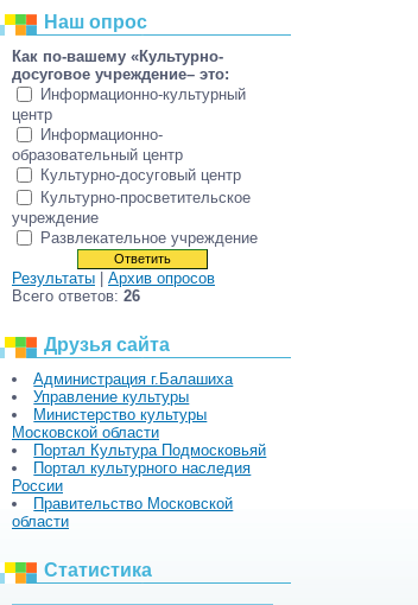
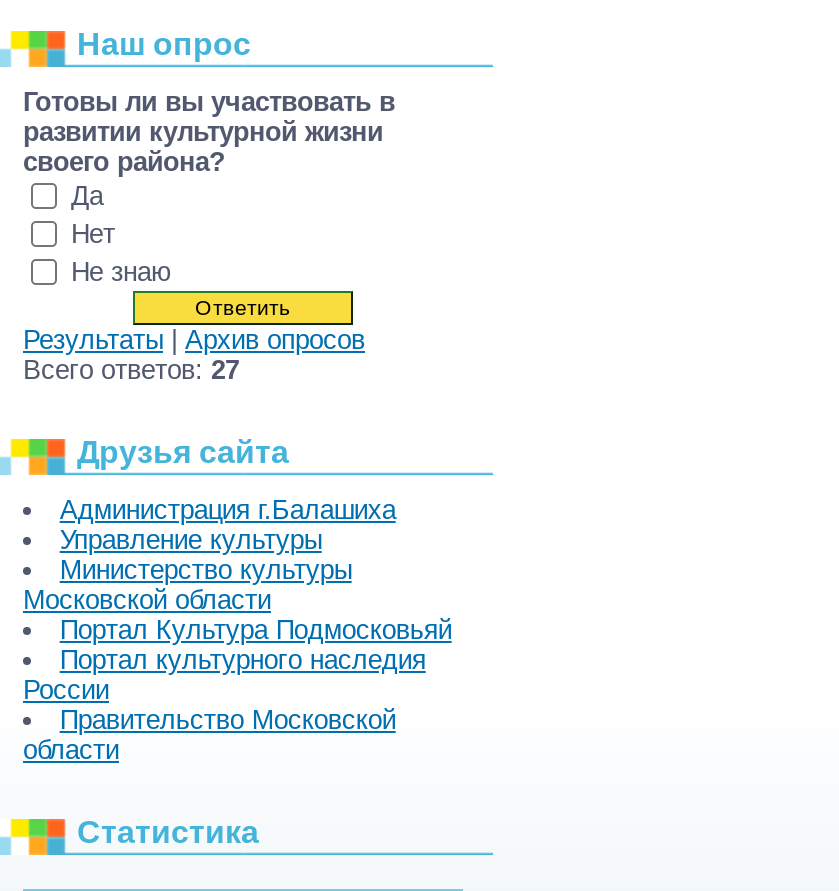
- Как по-вашему «Культурно-
- досуговое учреждение– это:
- Информационно-культурный
- центр
- Информационно-
- образовательный центр
- Культурно-досуговый центр
- Культурно-просветительское
- учреждение
- Развлекательное учреждение
+ Готовы ли вы участвовать в
+ развитии культурной жизни
+ своего района?
+ Да
+ Нет
+ Не знаю

- Всего ответов:26
+ Всего ответов:27
